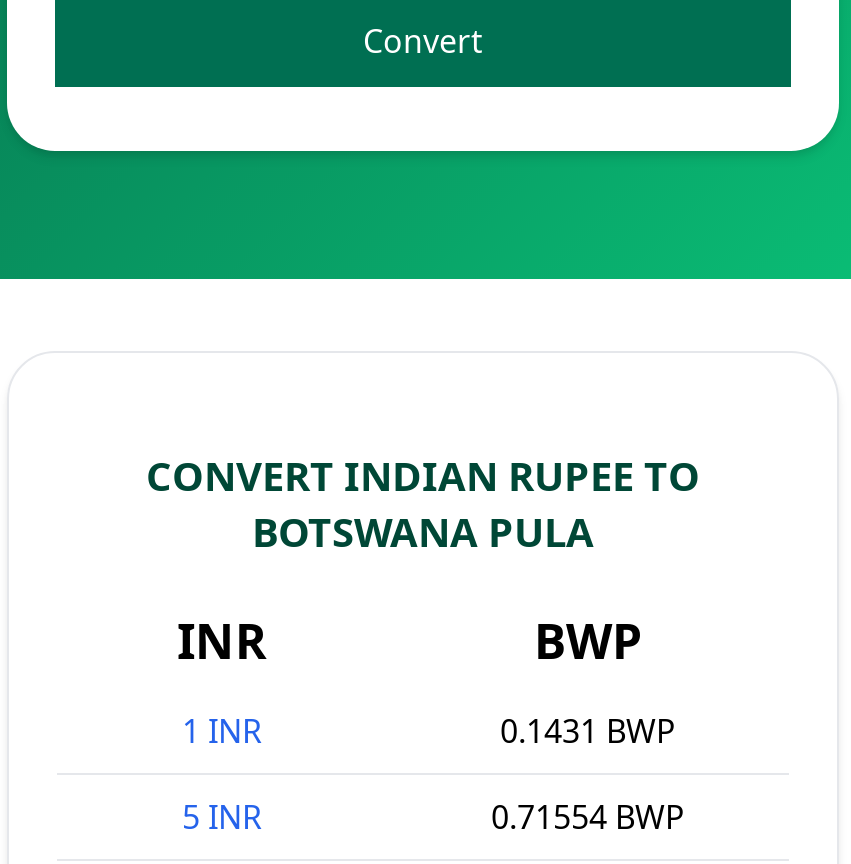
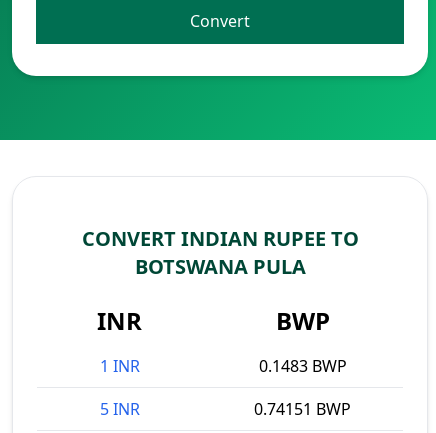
- 0.1431 BWP
+ 0.1483 BWP

- 0.71554 BWP
+ 0.74151 BWP
